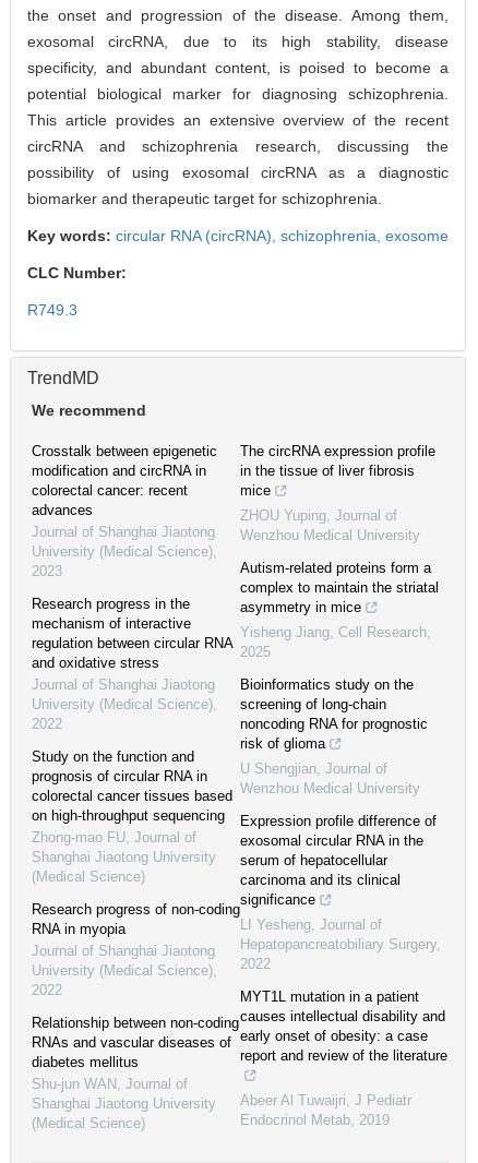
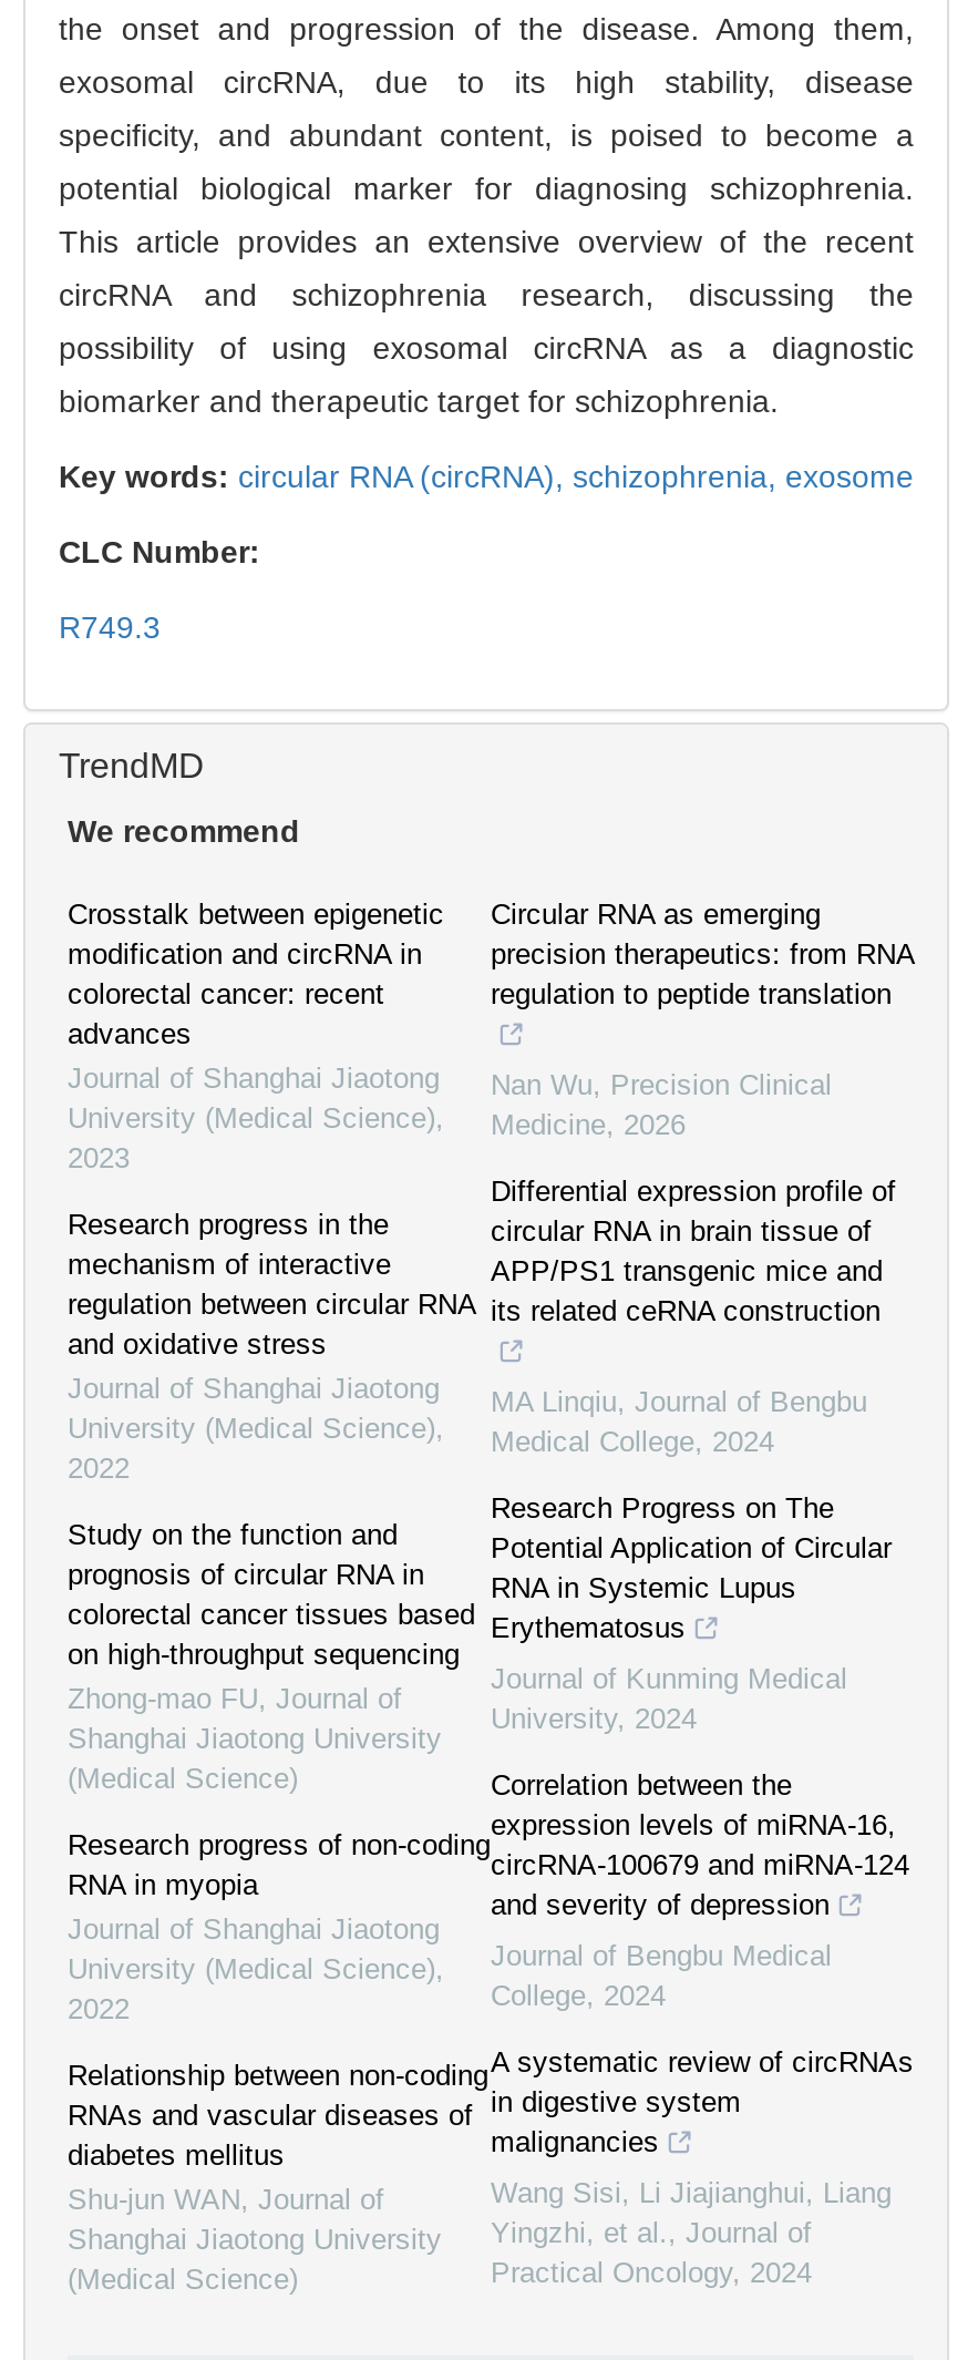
- The circRNA expression profile
- in the tissue of liver fibrosis
- mice
+ Circular RNA as emerging
+ precision therapeutics: from RNA
+ regulation to peptide translation

- ZHOU Yuping, Journal of
- Wenzhou Medical University
+ Nan Wu, Precision Clinical
+ Medicine, 2026

- Autism-related proteins form a
- complex to maintain the striatal
- asymmetry in mice
+ Differential expression profile of
+ circular RNA in brain tissue of
+ APP/PS1 transgenic mice and
+ its related ceRNA construction

- Yisheng Jiang, Cell Research,
- 2025
+ MA Linqiu, Journal of Bengbu
+ Medical College, 2024

- Bioinformatics study on the
- screening of long-chain
- noncoding RNA for prognostic
- risk of glioma
+ Research Progress on The
+ Potential Application of Circular
+ RNA in Systemic Lupus
+ Erythematosus

- U Shengjian, Journal of
- Wenzhou Medical University
+ Journal of Kunming Medical
+ University, 2024

- Expression profile difference of
- exosomal circular RNA in the
- serum of hepatocellular
- carcinoma and its clinical
- significance
+ Correlation between the
+ expression levels of miRNA-16,
+ circRNA-100679 and miRNA-124
+ and severity of depression

- LI Yesheng, Journal of
- Hepatopancreatobiliary Surgery,
- 2022
+ Journal of Bengbu Medical
+ College, 2024

- MYT1L mutation in a patient
- causes intellectual disability and
- early onset of obesity: a case
- report and review of the literature
+ A systematic review of circRNAs
+ in digestive system
+ malignancies

- Abeer Al Tuwaijri, J Pediatr
- Endocrinol Metab, 2019
+ Wang Sisi, Li Jiajianghui, Liang
+ Yingzhi, et al., Journal of
+ Practical Oncology, 2024
